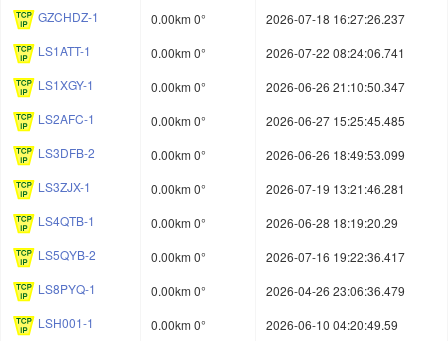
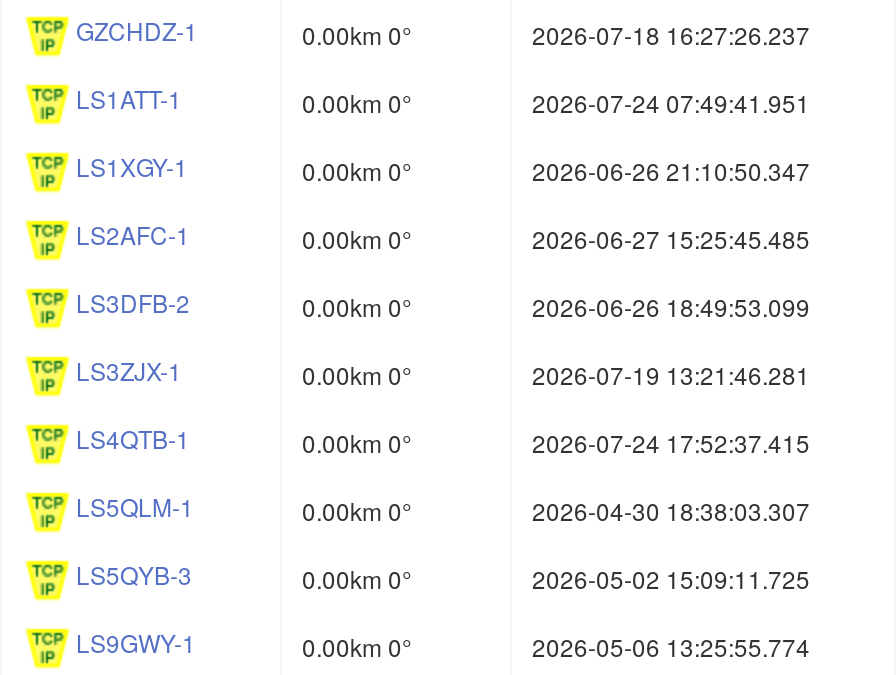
- 2026-07-22 08:24:06.741
+ 2026-07-24 07:49:41.951

- 2026-06-28 18:19:20.29
+ 2026-07-24 17:52:37.415

- LS5QYB-2
+ LS5QLM-1

- 2026-07-16 19:22:36.417
+ 2026-04-30 18:38:03.307

- LS8PYQ-1
+ LS5QYB-3

- 2026-04-26 23:06:36.479
+ 2026-05-02 15:09:11.725

- LSH001-1
+ LS9GWY-1

- 2026-06-10 04:20:49.59
+ 2026-05-06 13:25:55.774
